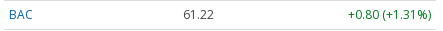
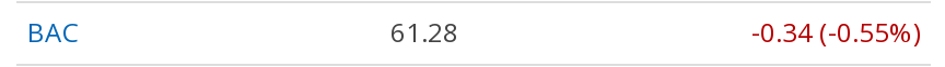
- 61.22
+ 61.28

- +0.80 (+1.31%)
+ -0.34 (-0.55%)
